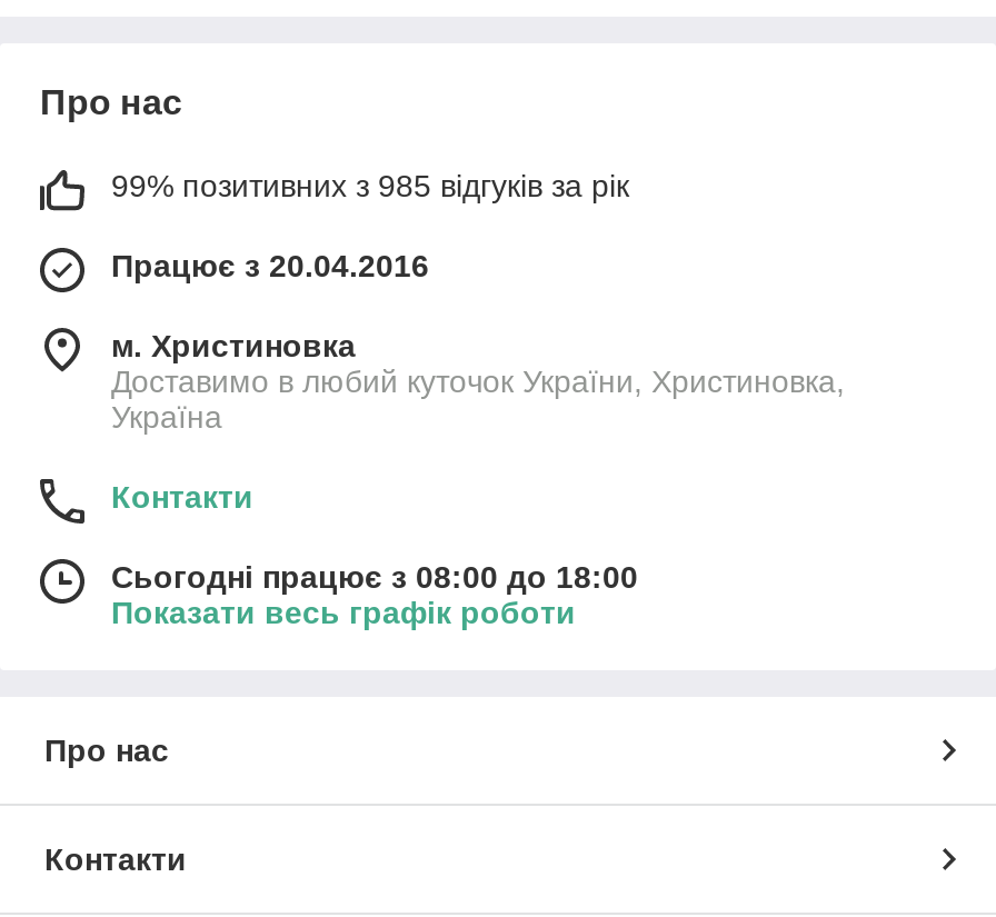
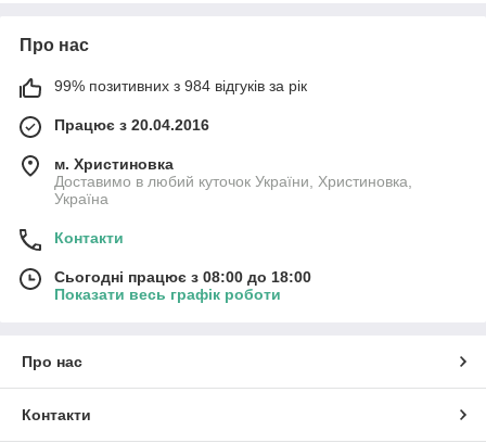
- 99% позитивних з 985 відгуків за рік
+ 99% позитивних з 984 відгуків за рік
